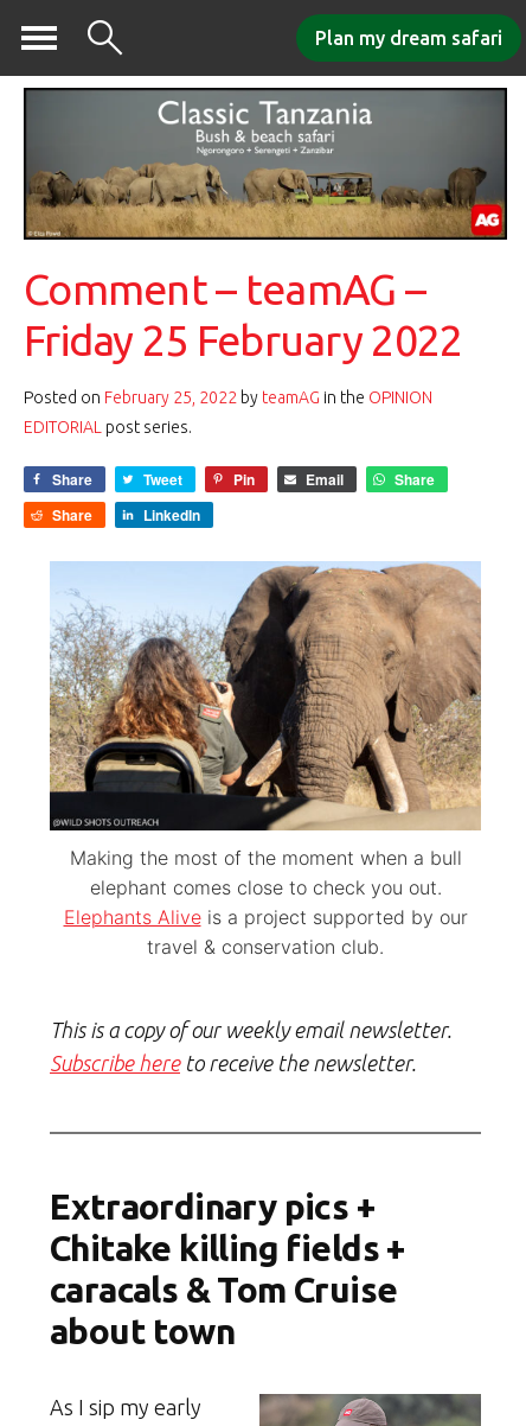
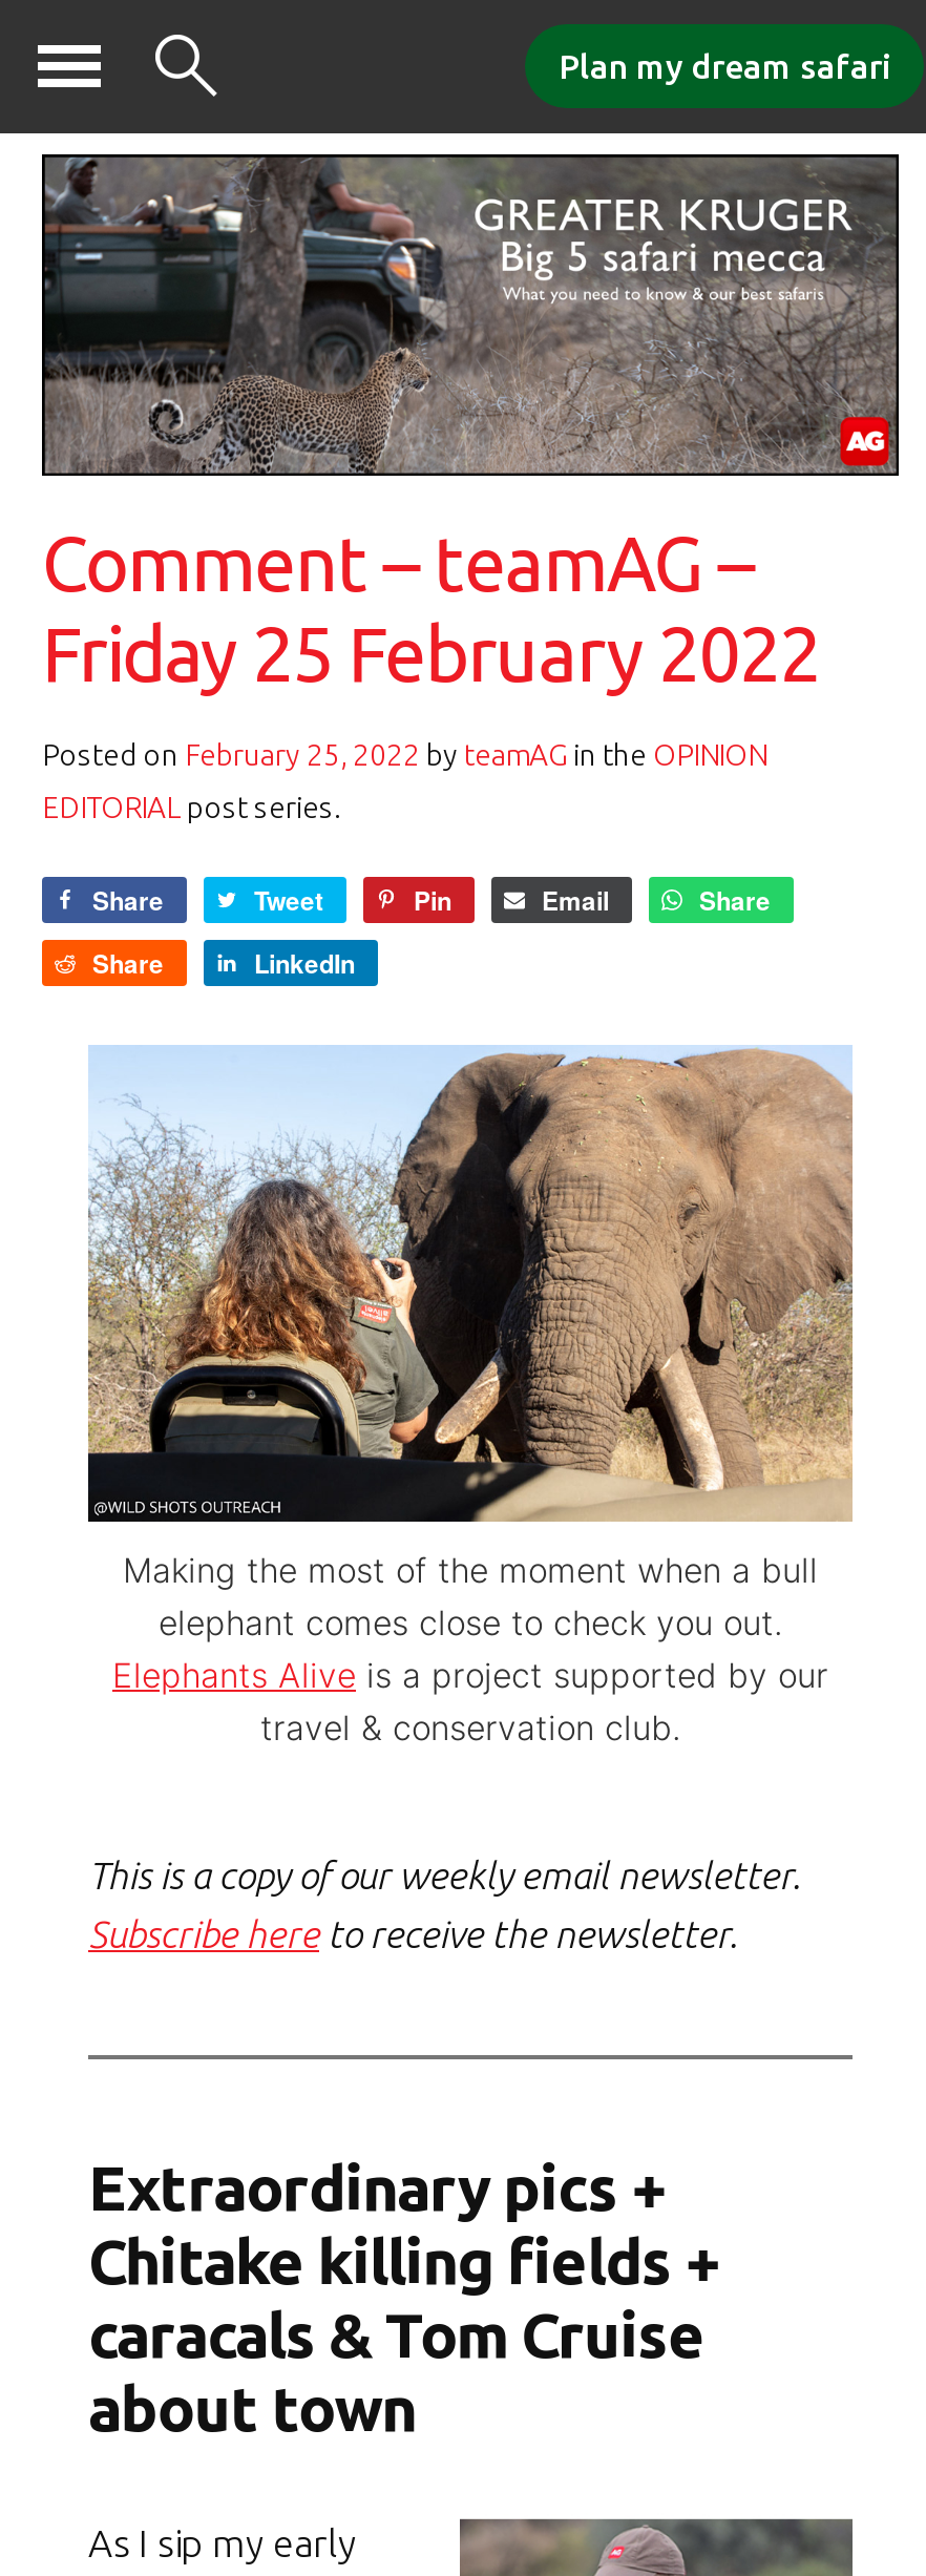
- [image]
+ [image]
